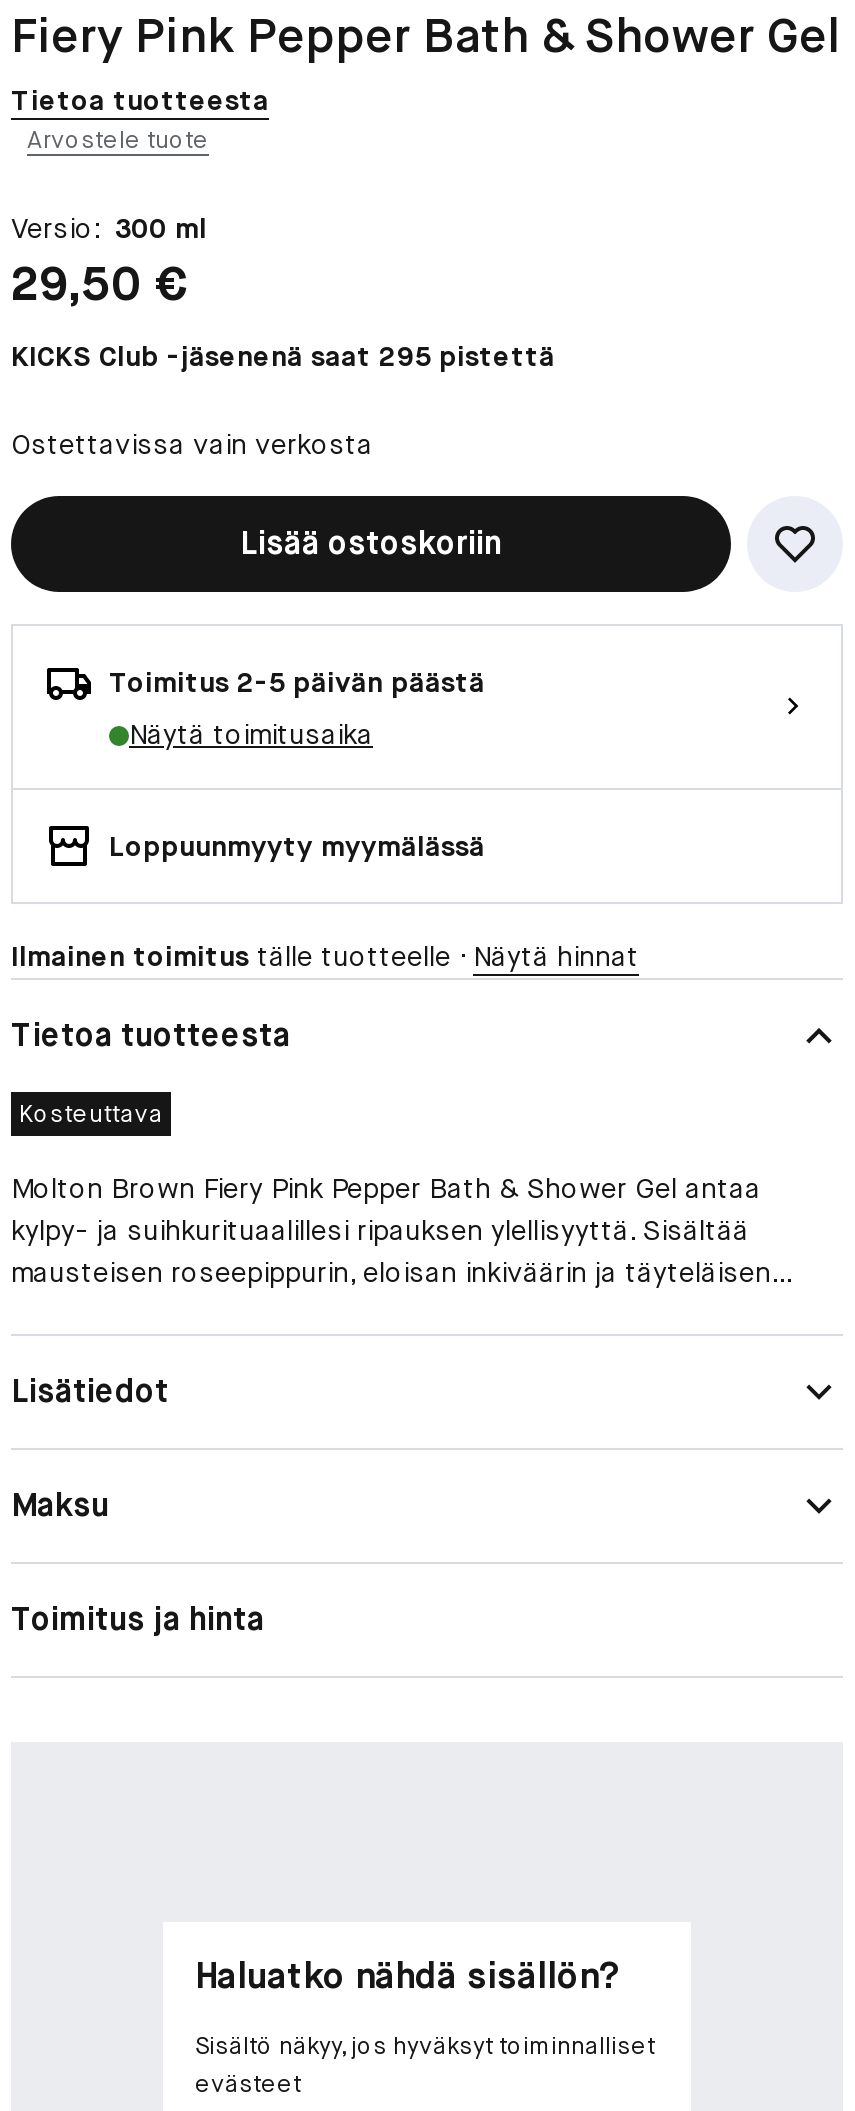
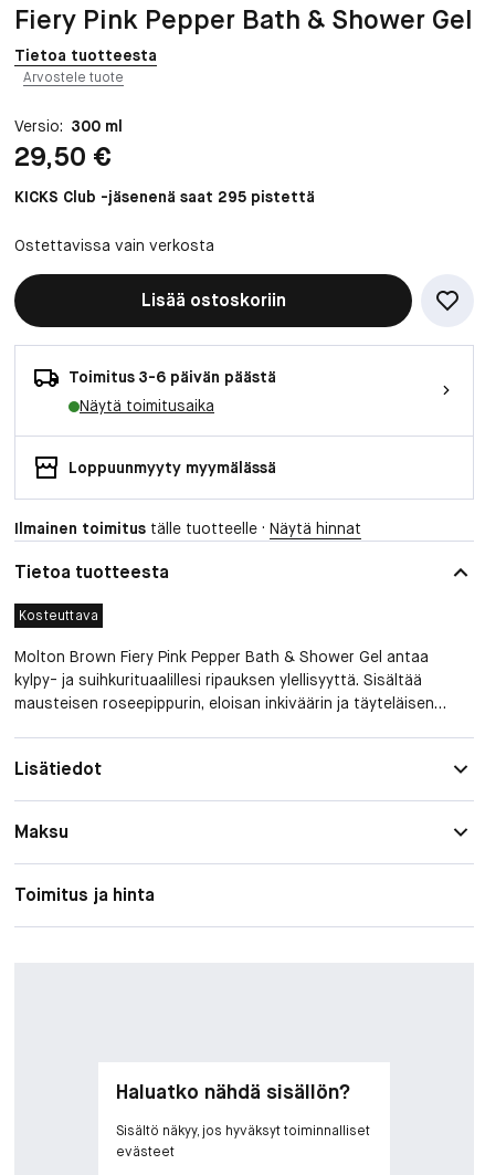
- Toimitus 2-5 päivän päästä
+ Toimitus 3-6 päivän päästä
